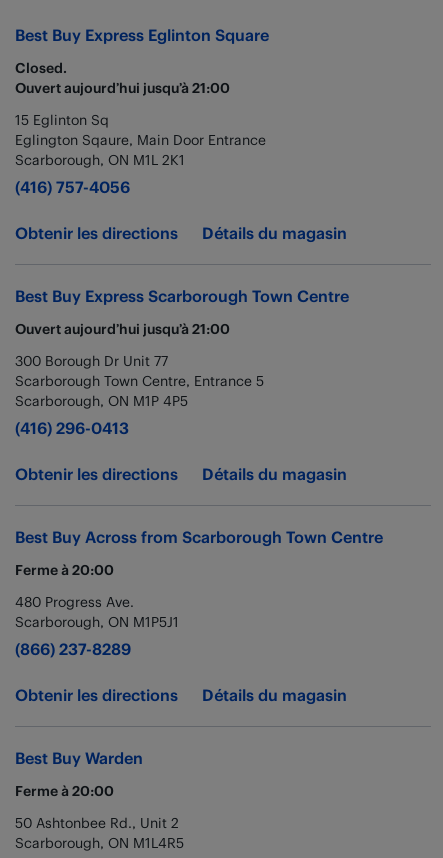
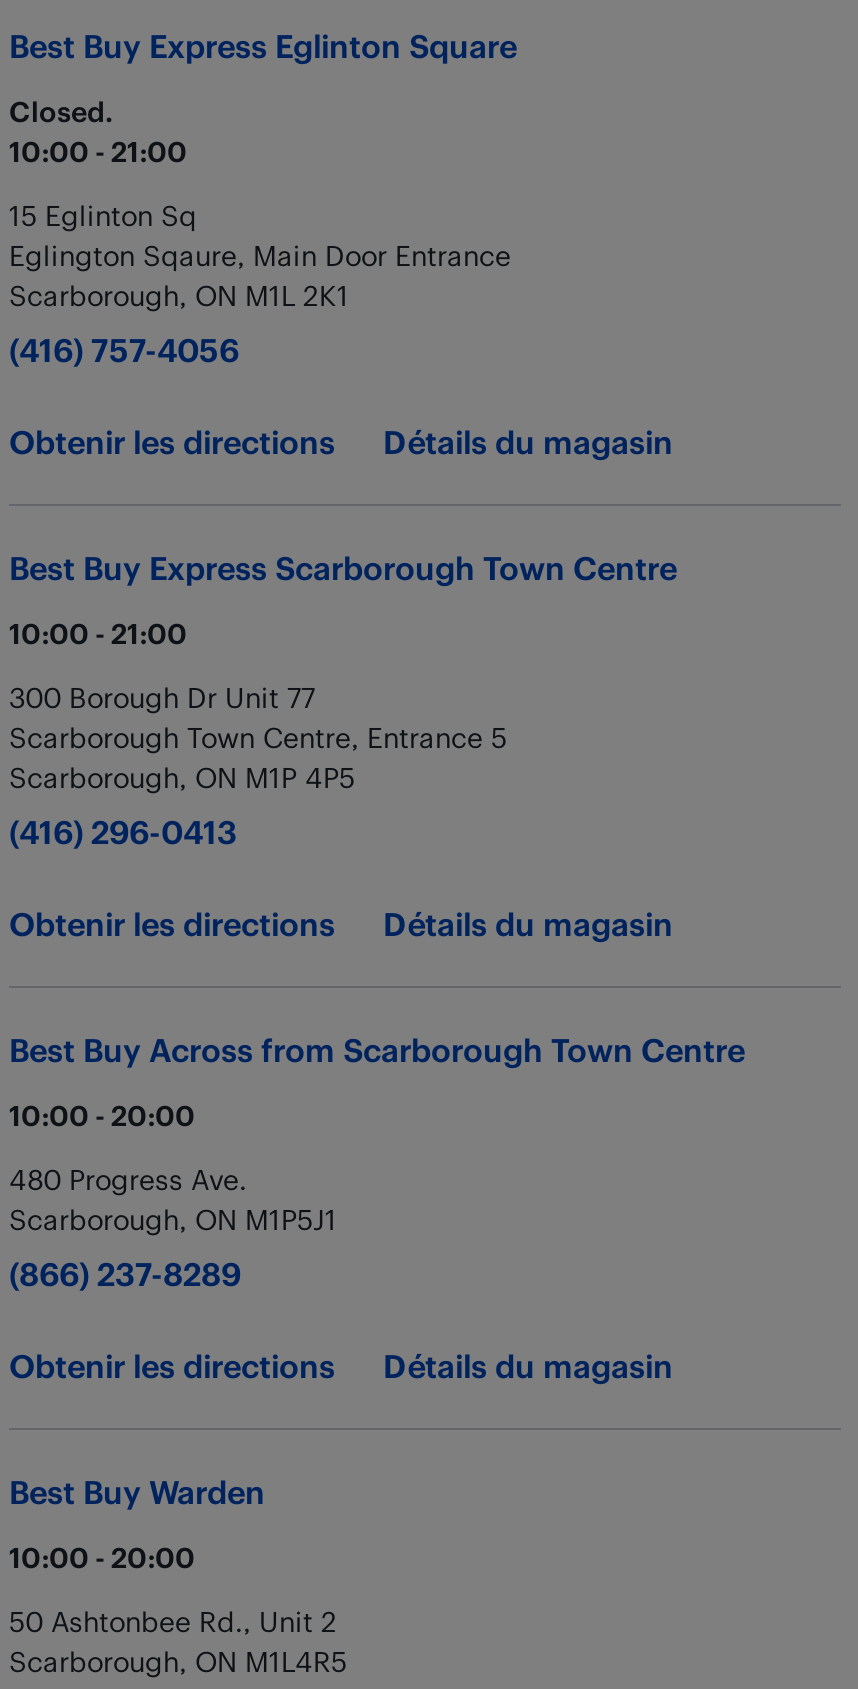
- Ouvert aujourd’hui jusqu’à 21:00
+ 10:00 - 21:00

- Ouvert aujourd’hui jusqu’à 21:00
+ 10:00 - 21:00

- Ferme à 20:00
+ 10:00 - 20:00

- Ferme à 20:00
+ 10:00 - 20:00
